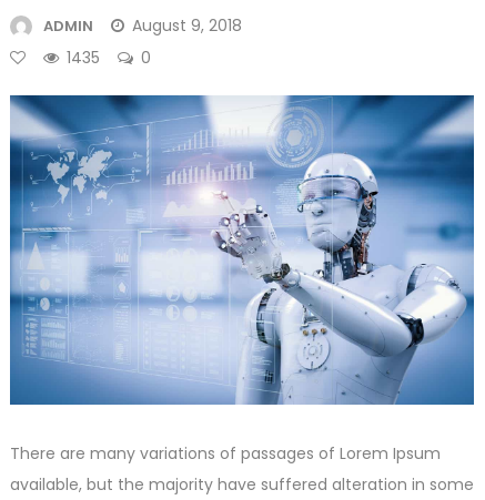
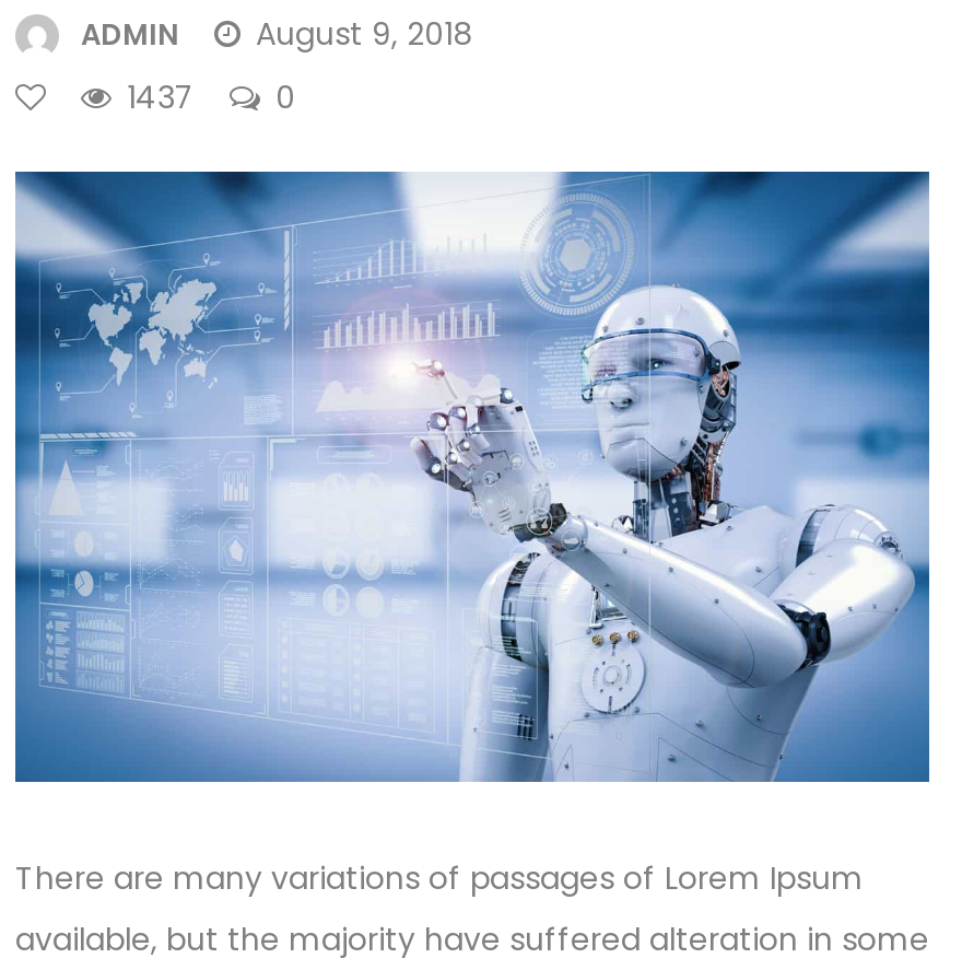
- 1435 0
+ 1437 0
